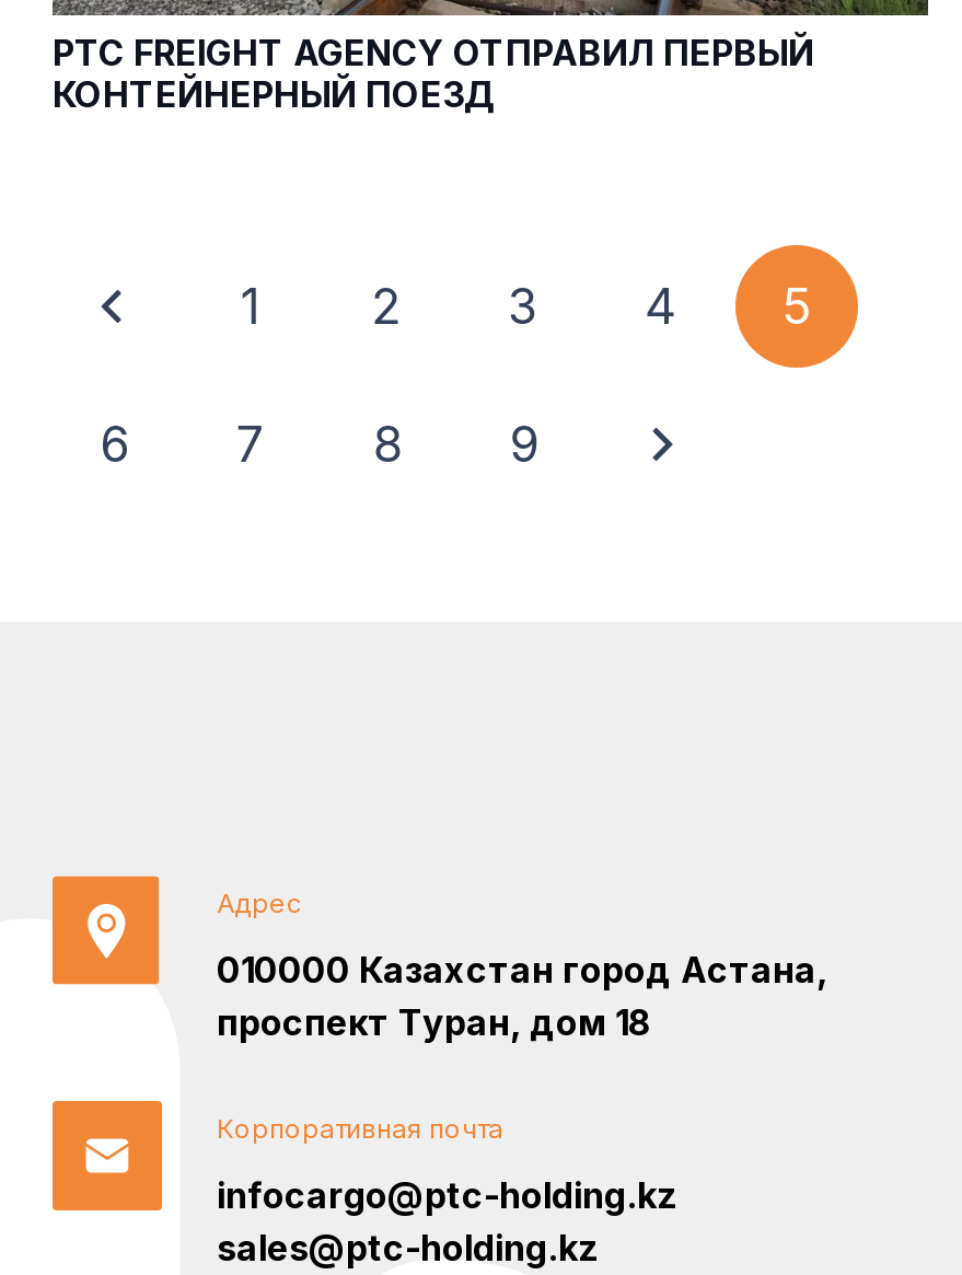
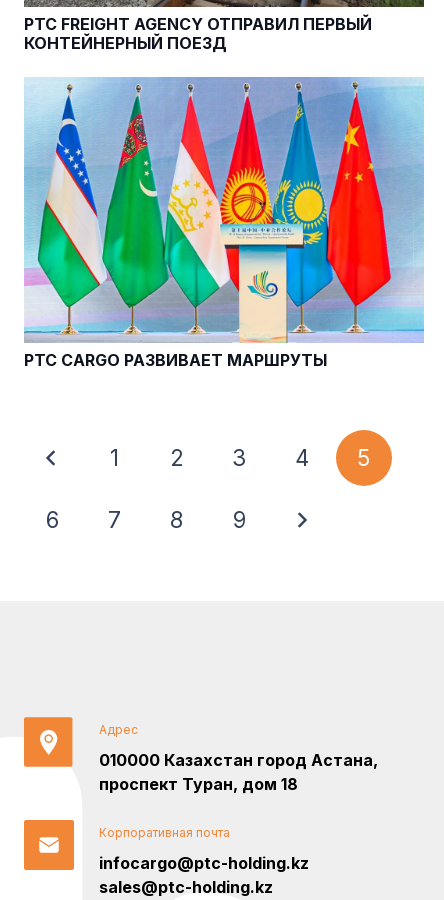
+ [image]
+ PTC CARGO РАЗВИВАЕТ МАРШРУТЫ
